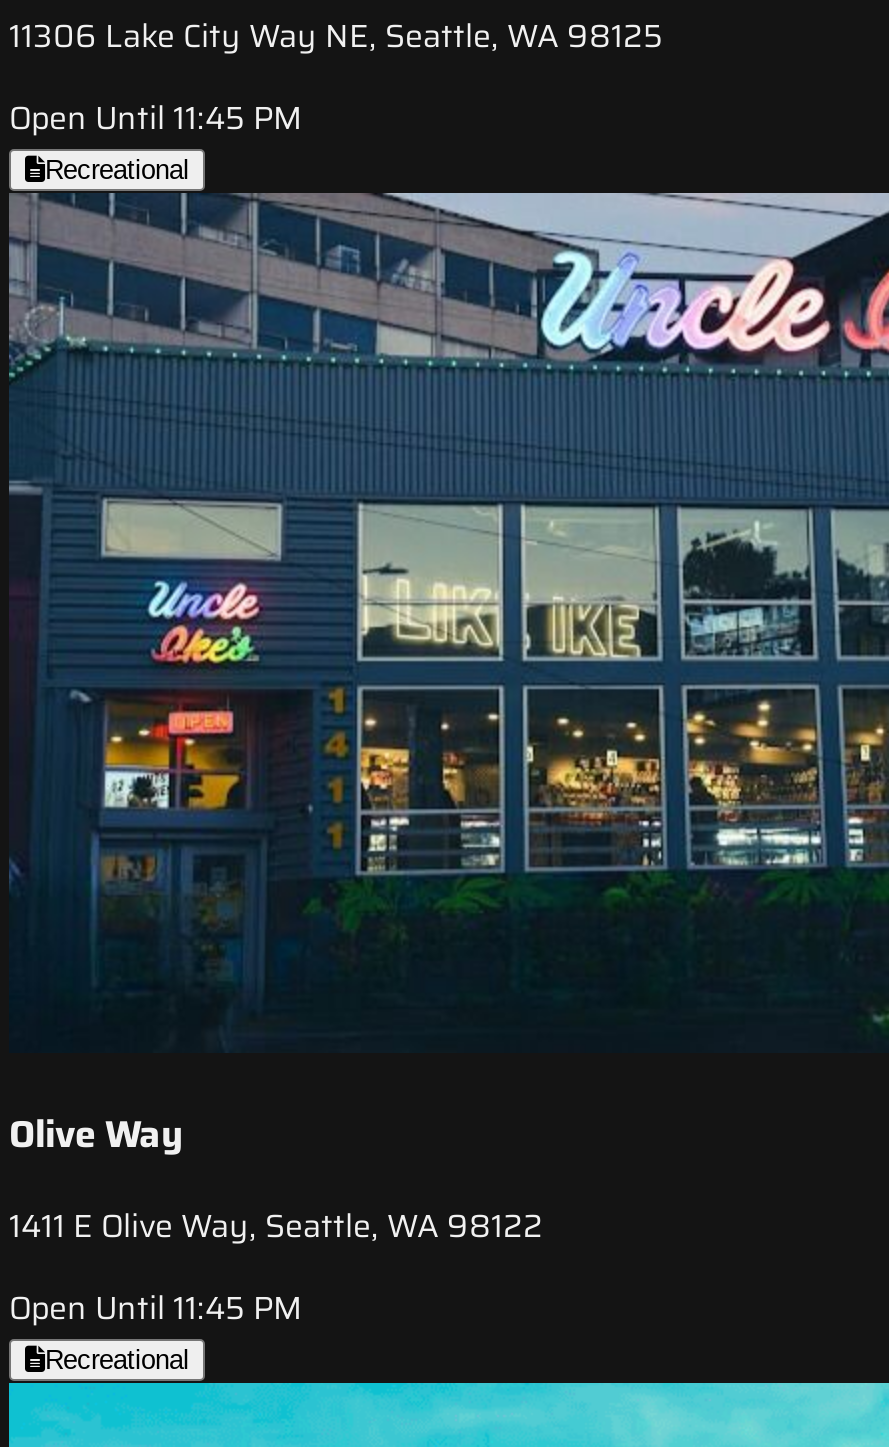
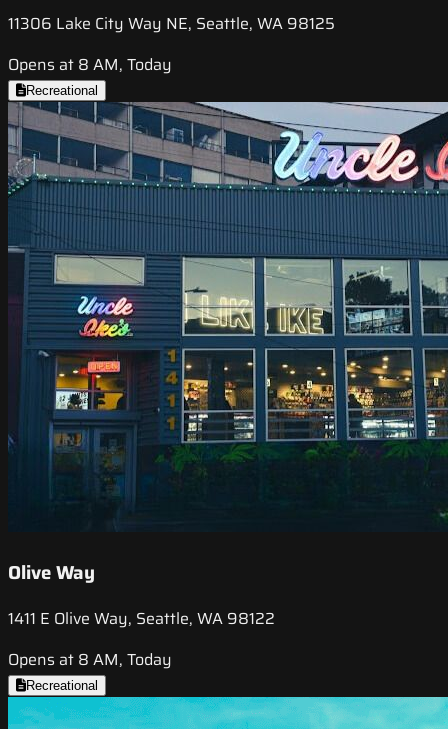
- Open Until 11:45 PM
+ Opens at 8 AM, Today

- Open Until 11:45 PM
+ Opens at 8 AM, Today
